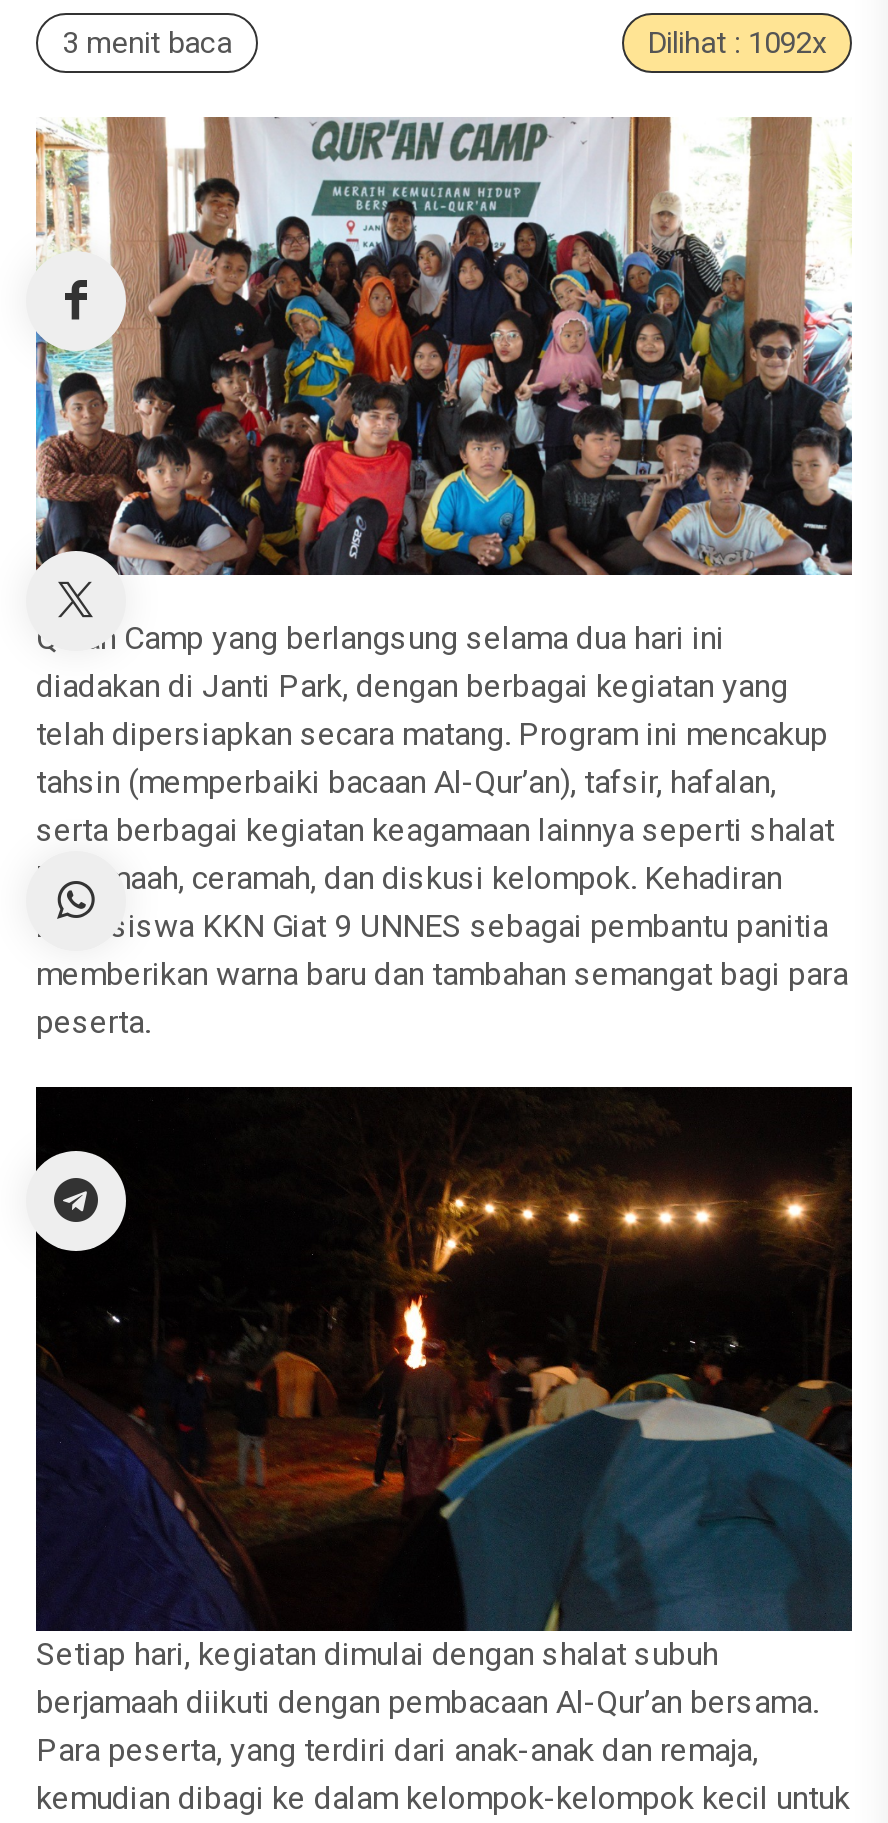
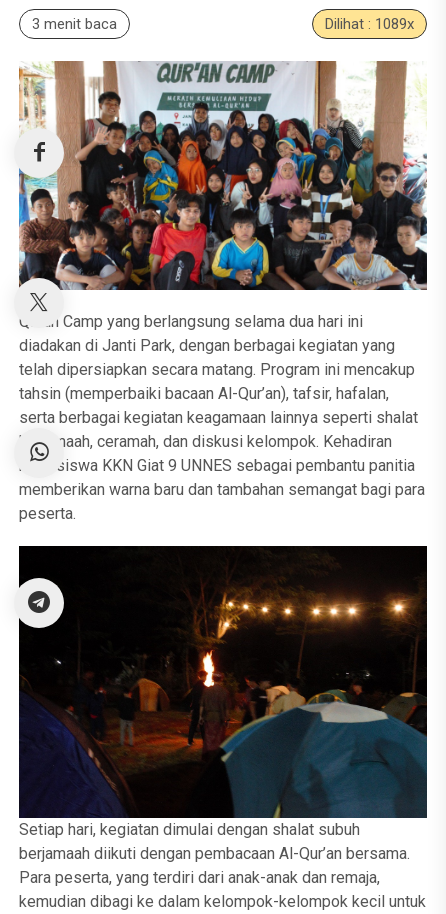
- Dilihat : 1092x
+ Dilihat : 1089x
